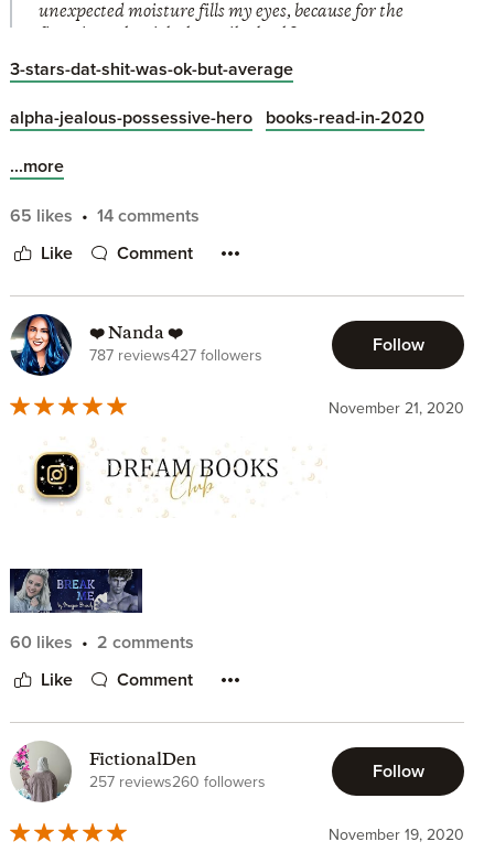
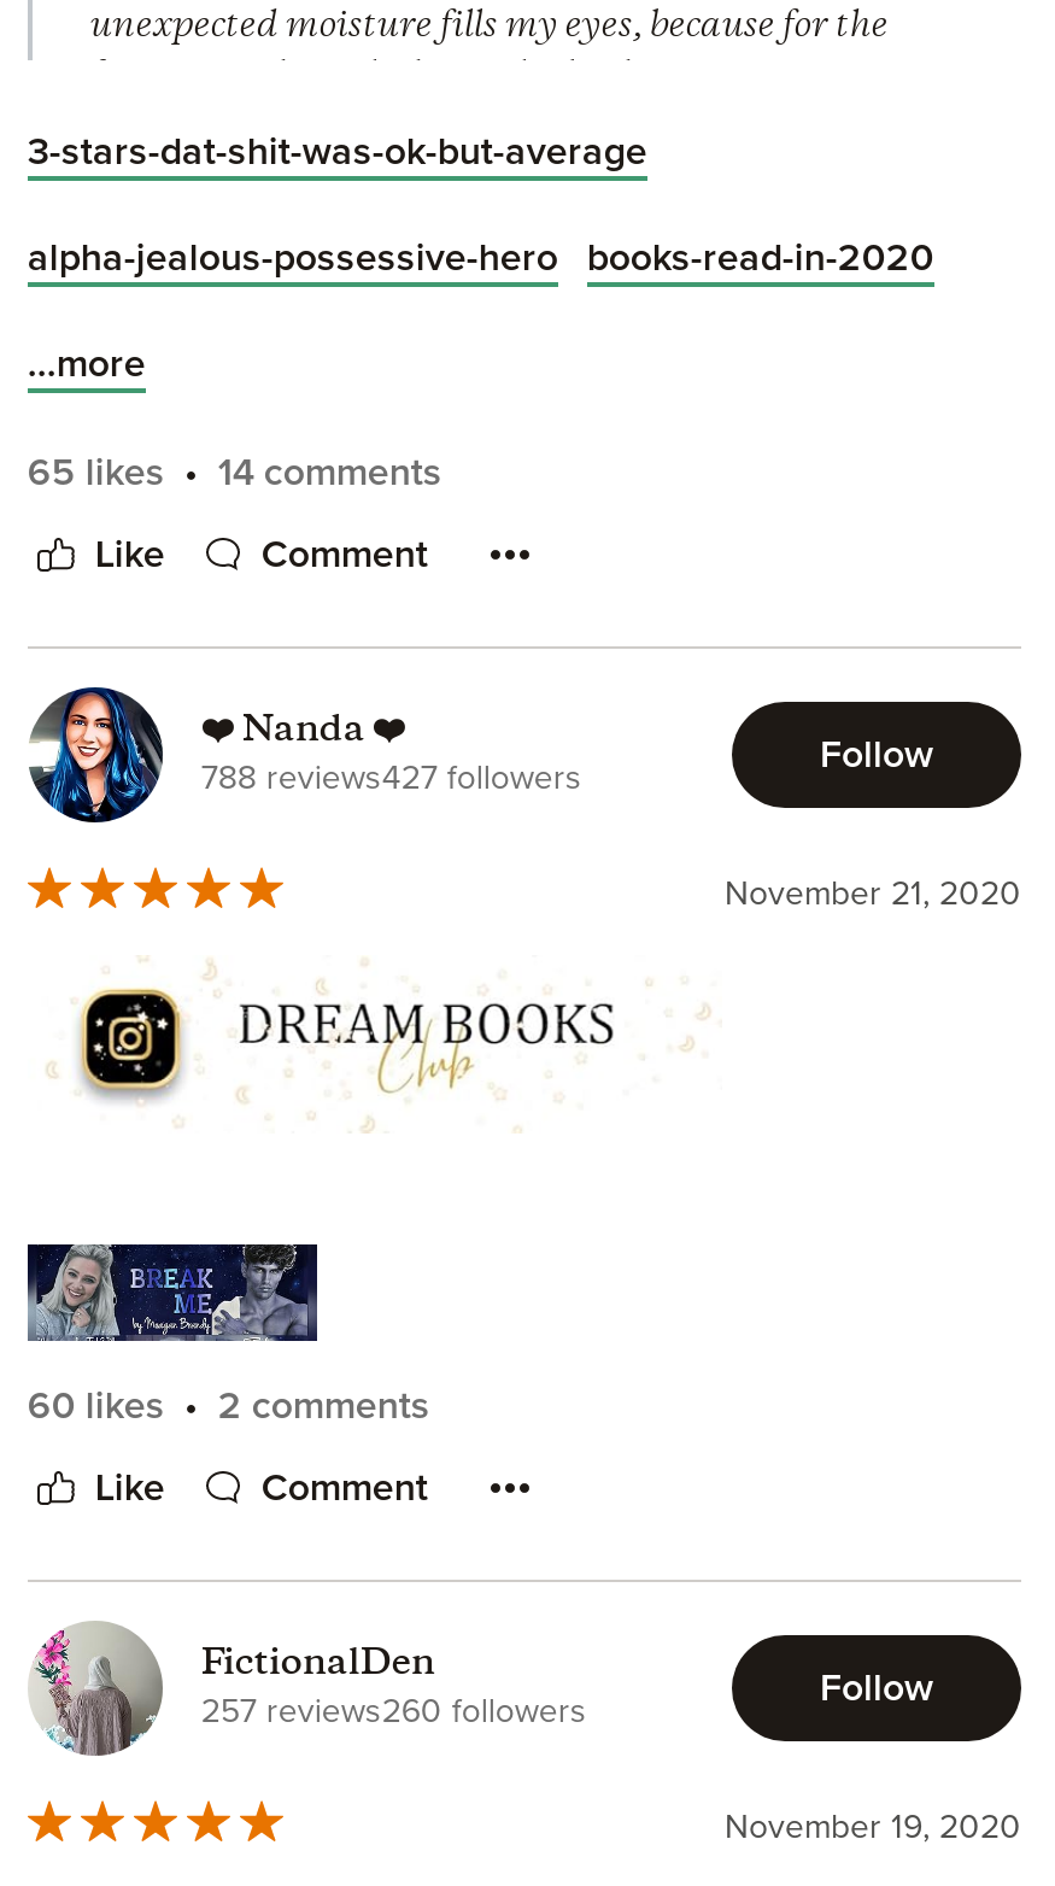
- 787 reviews427 followers
+ 788 reviews427 followers
